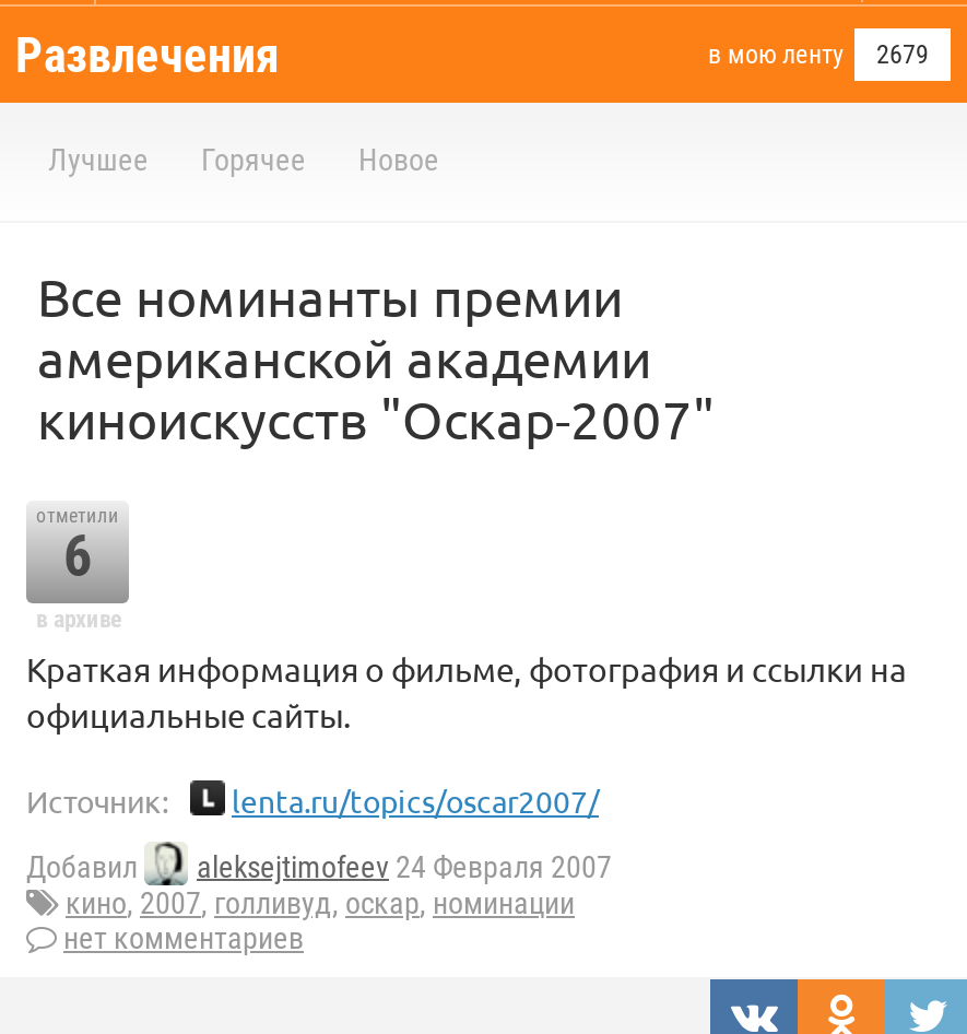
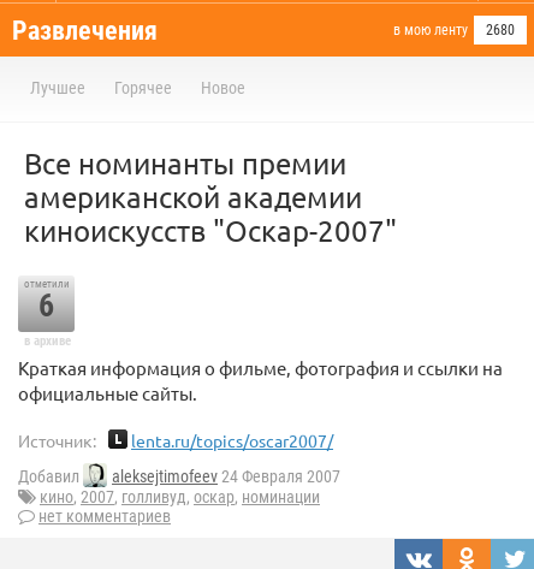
- в мою ленту 2679
+ в мою ленту 2680
